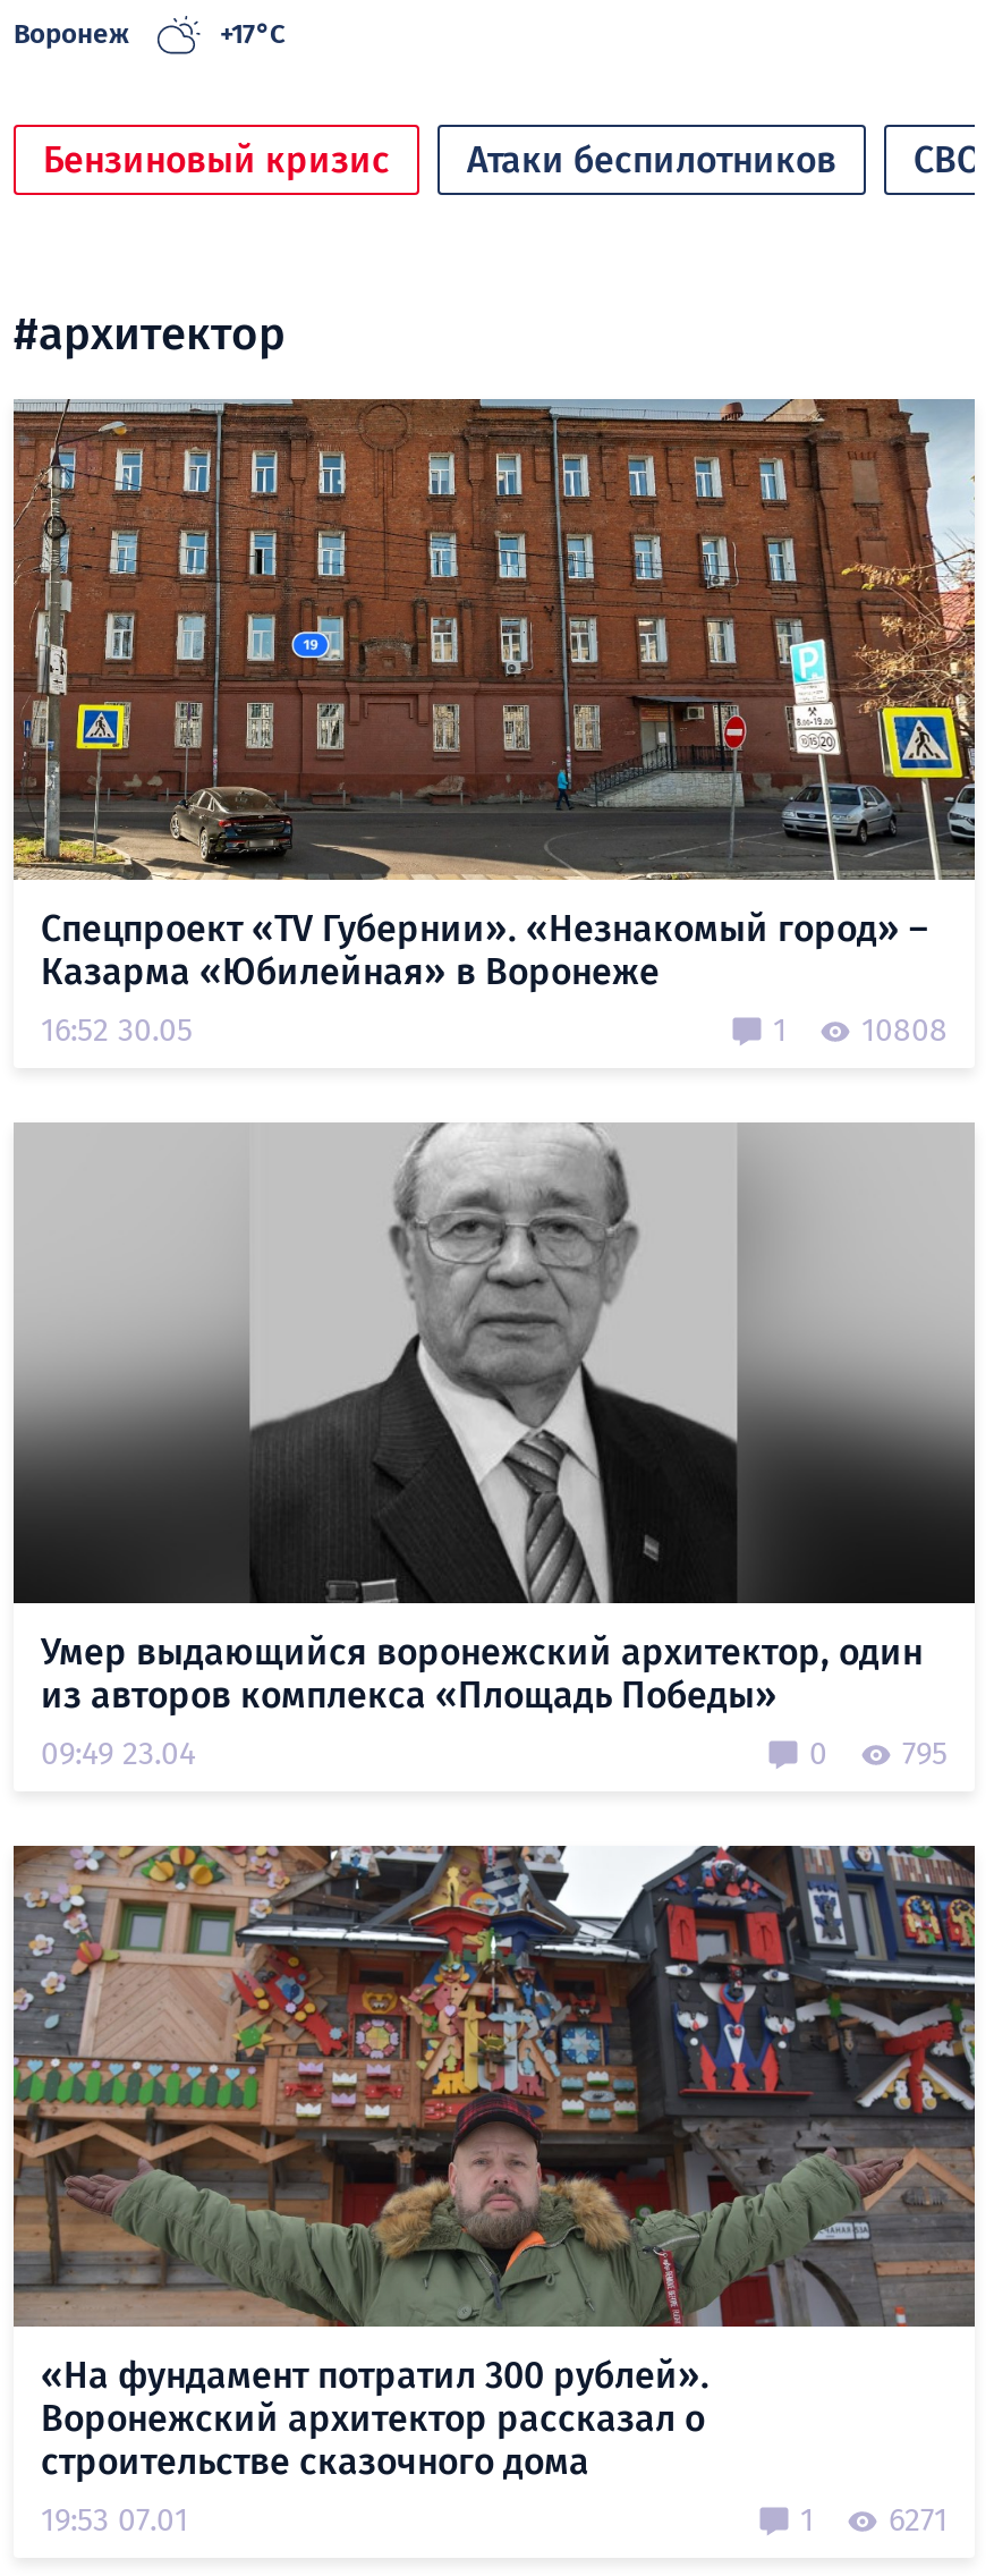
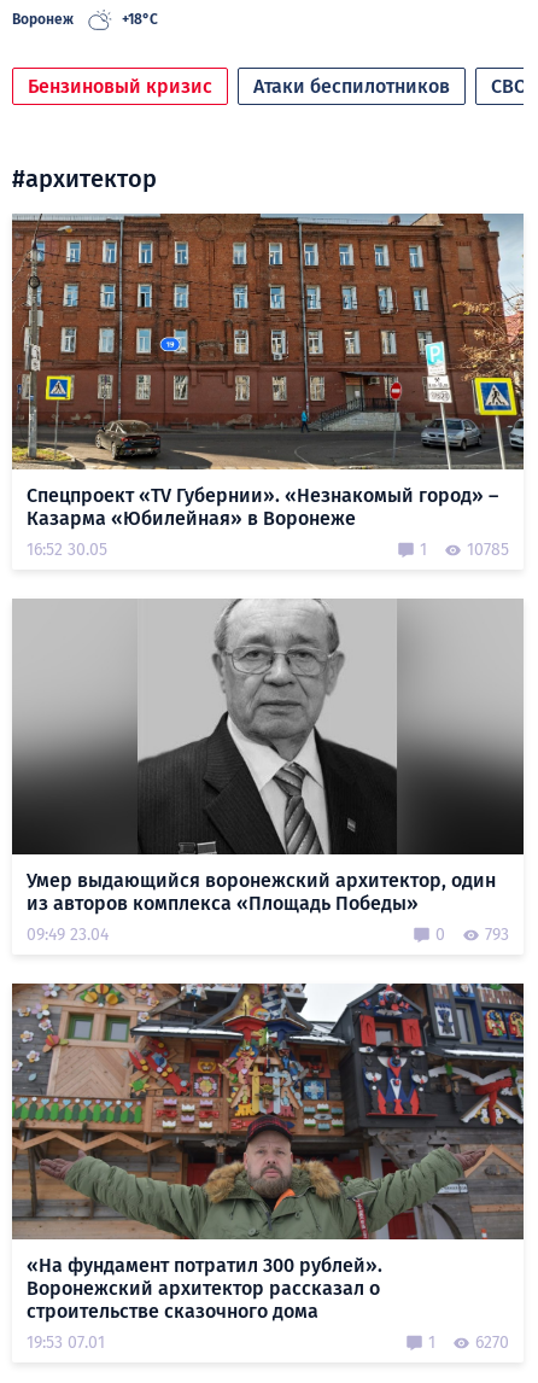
- +17°C
+ +18°C

- 1 10808
+ 1 10785

- 0 795
+ 0 793

- 1 6271
+ 1 6270
